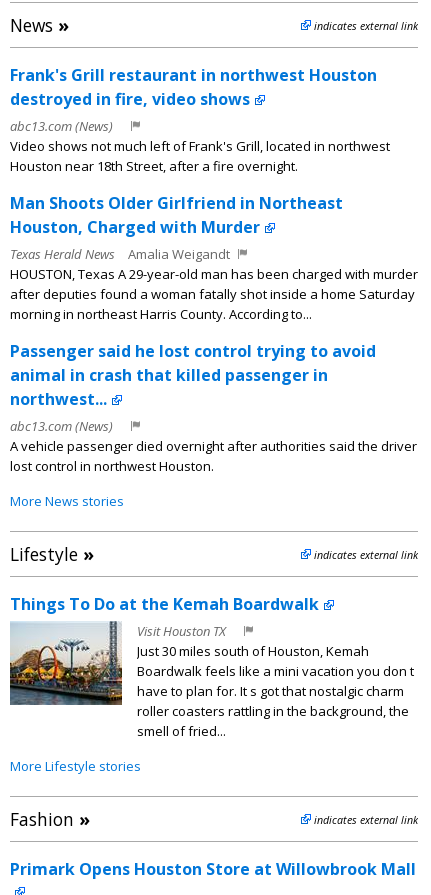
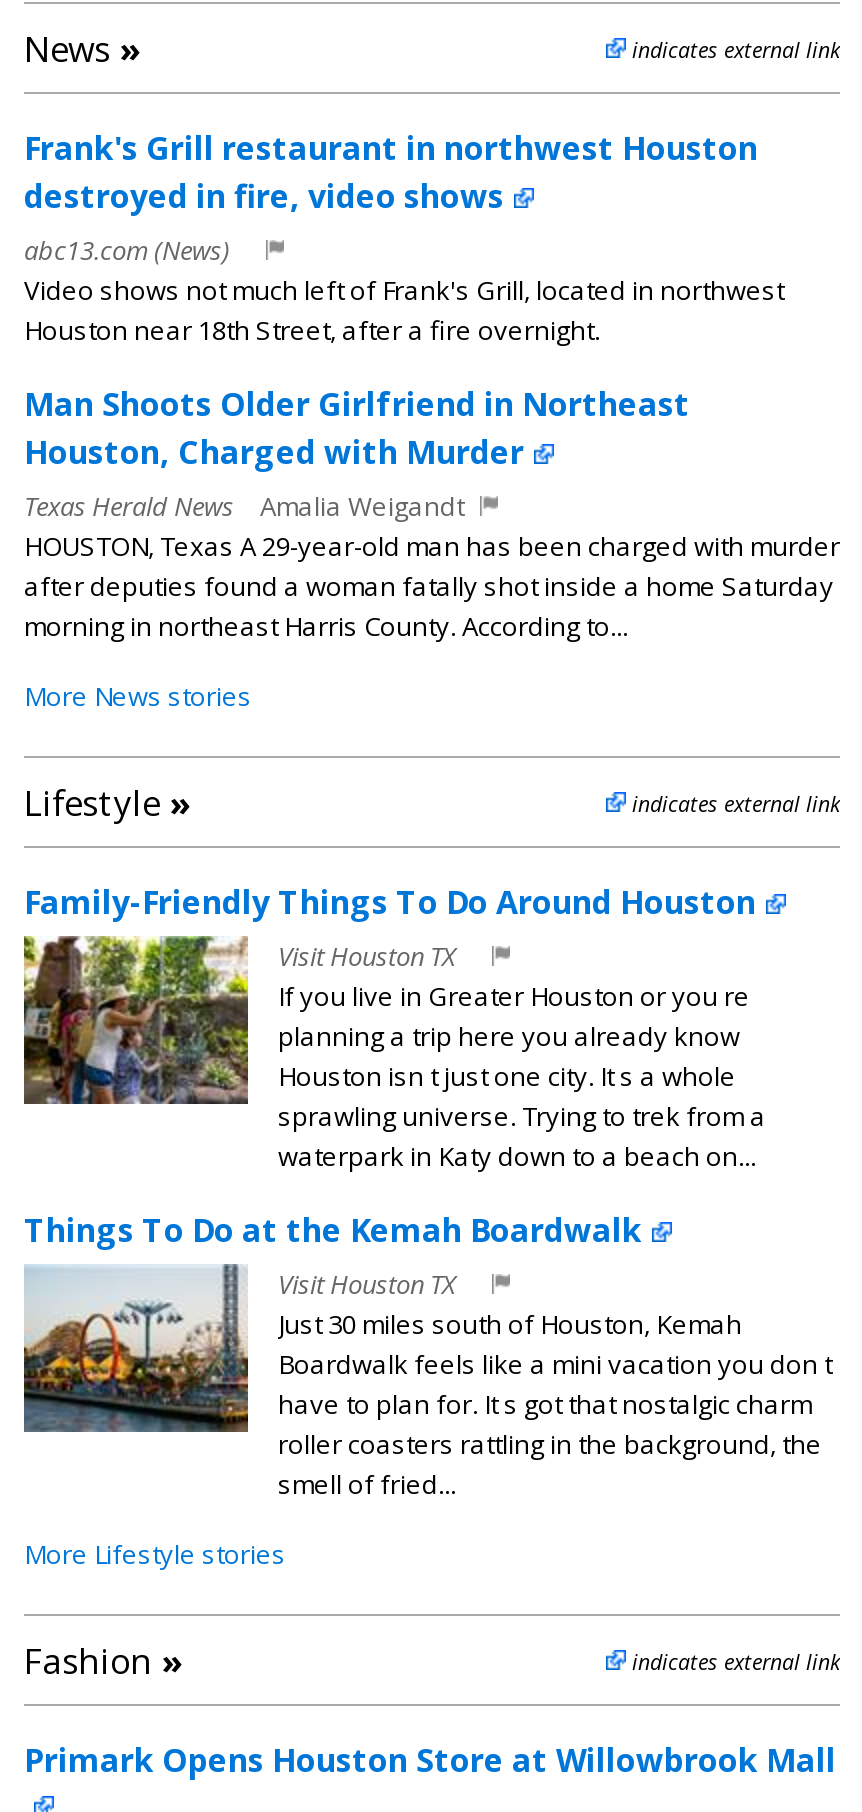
- Passenger said he lost control trying to avoid
- animal in crash that killed passenger in
- northwest...
- abc13.com (News)
- A vehicle passenger died overnight after authorities said the driver
- lost control in northwest Houston.

moved up: More News stories | Lifestyle» | indicates external link

+ [image]
+ Family-Friendly Things To Do Around Houston
+ Visit Houston TX
+ If you live in Greater Houston or you re
+ planning a trip here you already know
+ Houston isn t just one city. It s a whole
+ sprawling universe. Trying to trek from a
+ waterpark in Katy down to a beach on...
